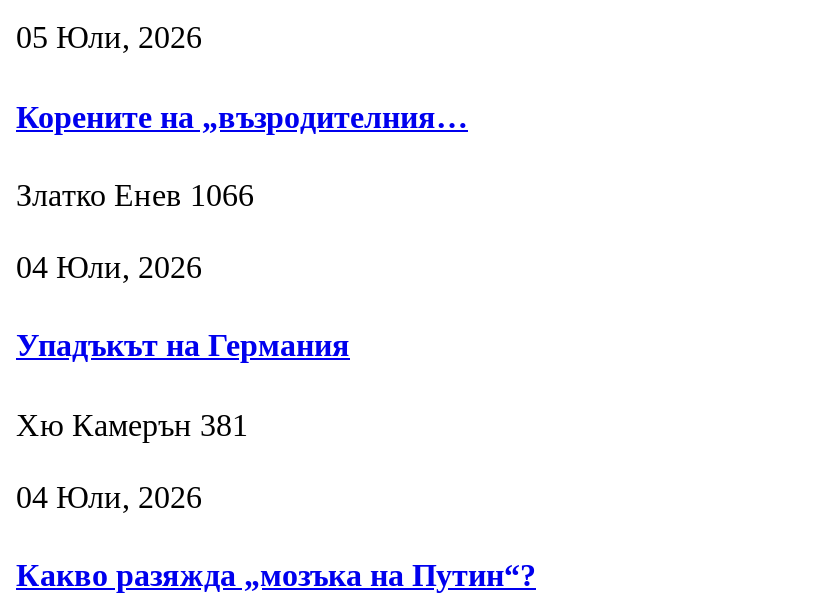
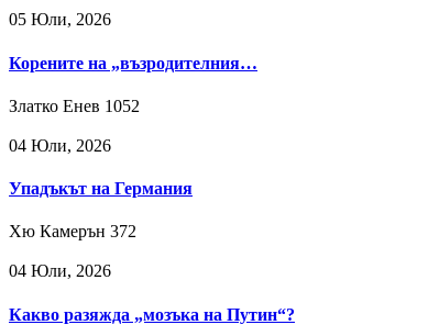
- Златко Енев 1066
+ Златко Енев 1052

- Хю Камерън 381
+ Хю Камерън 372
